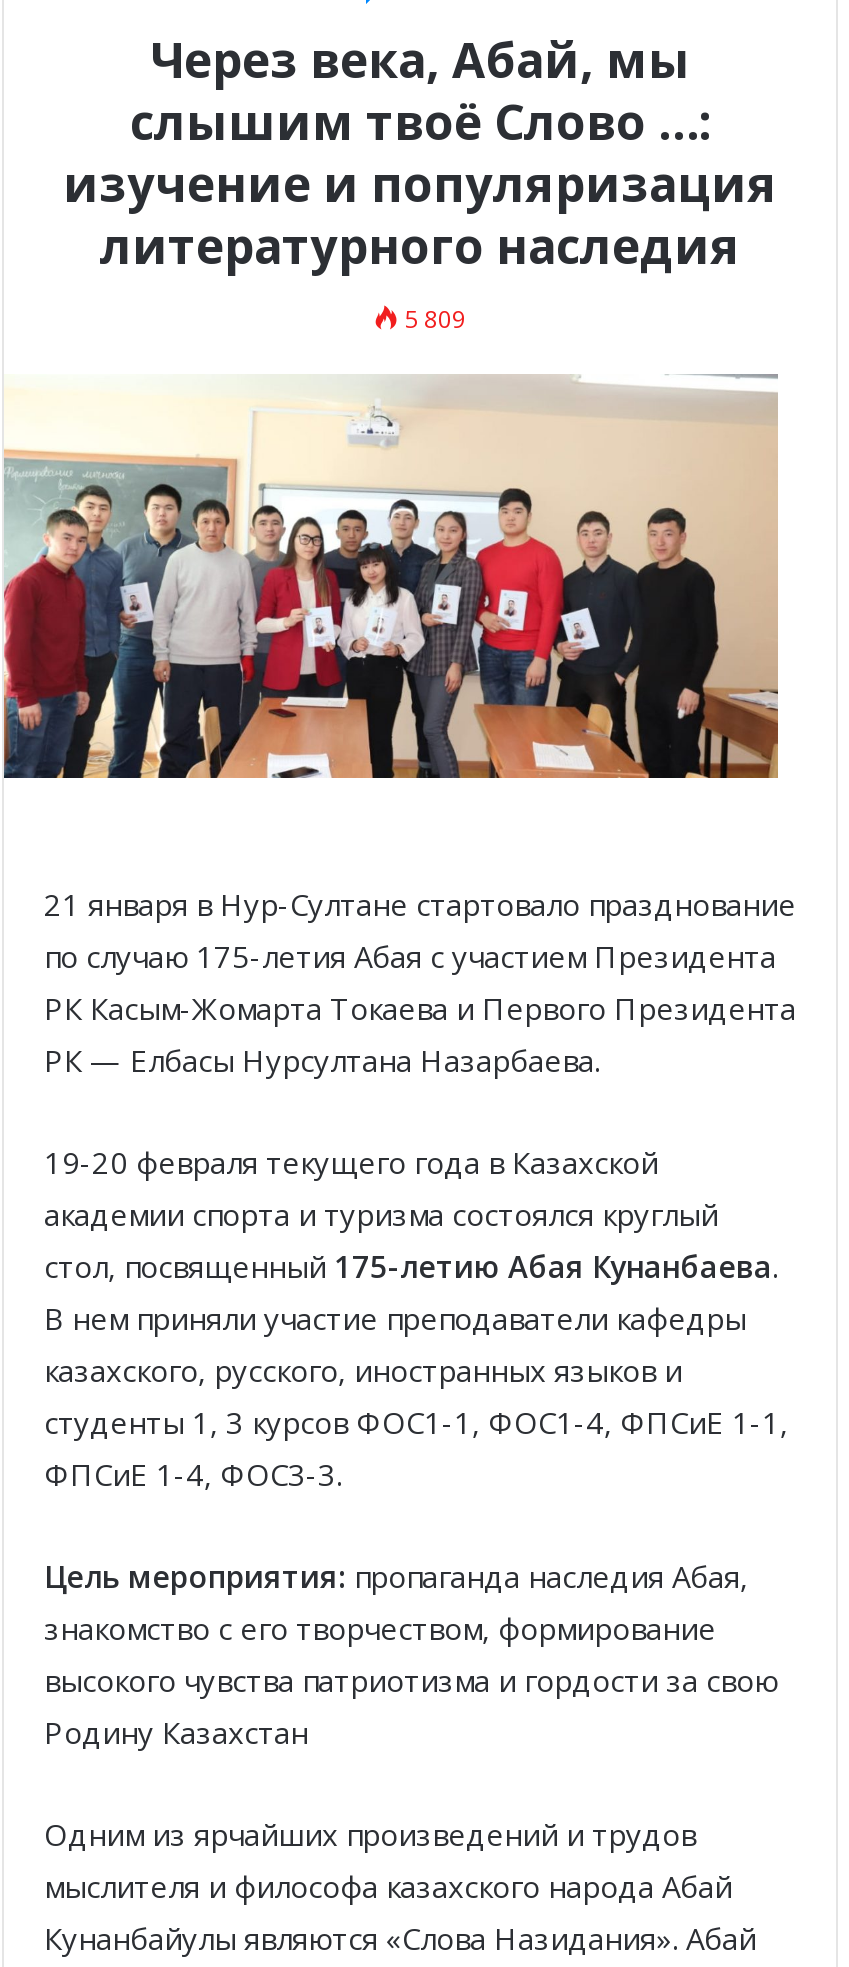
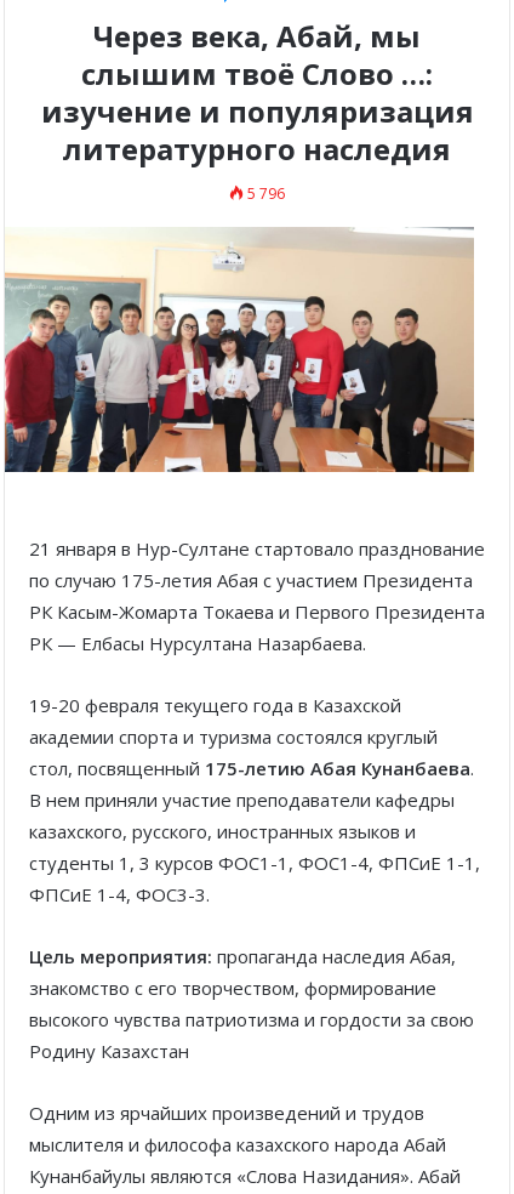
- 5 809
+ 5 796
